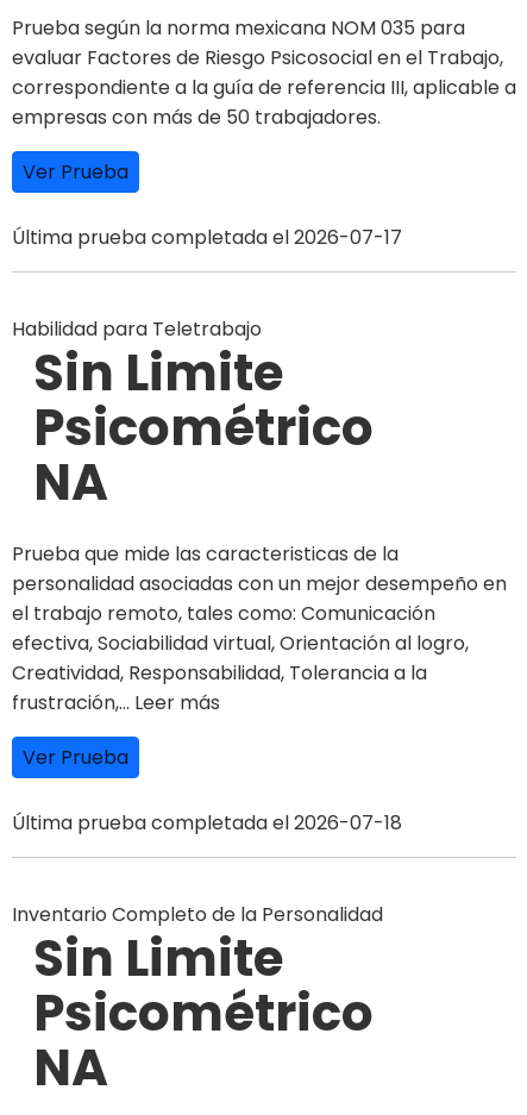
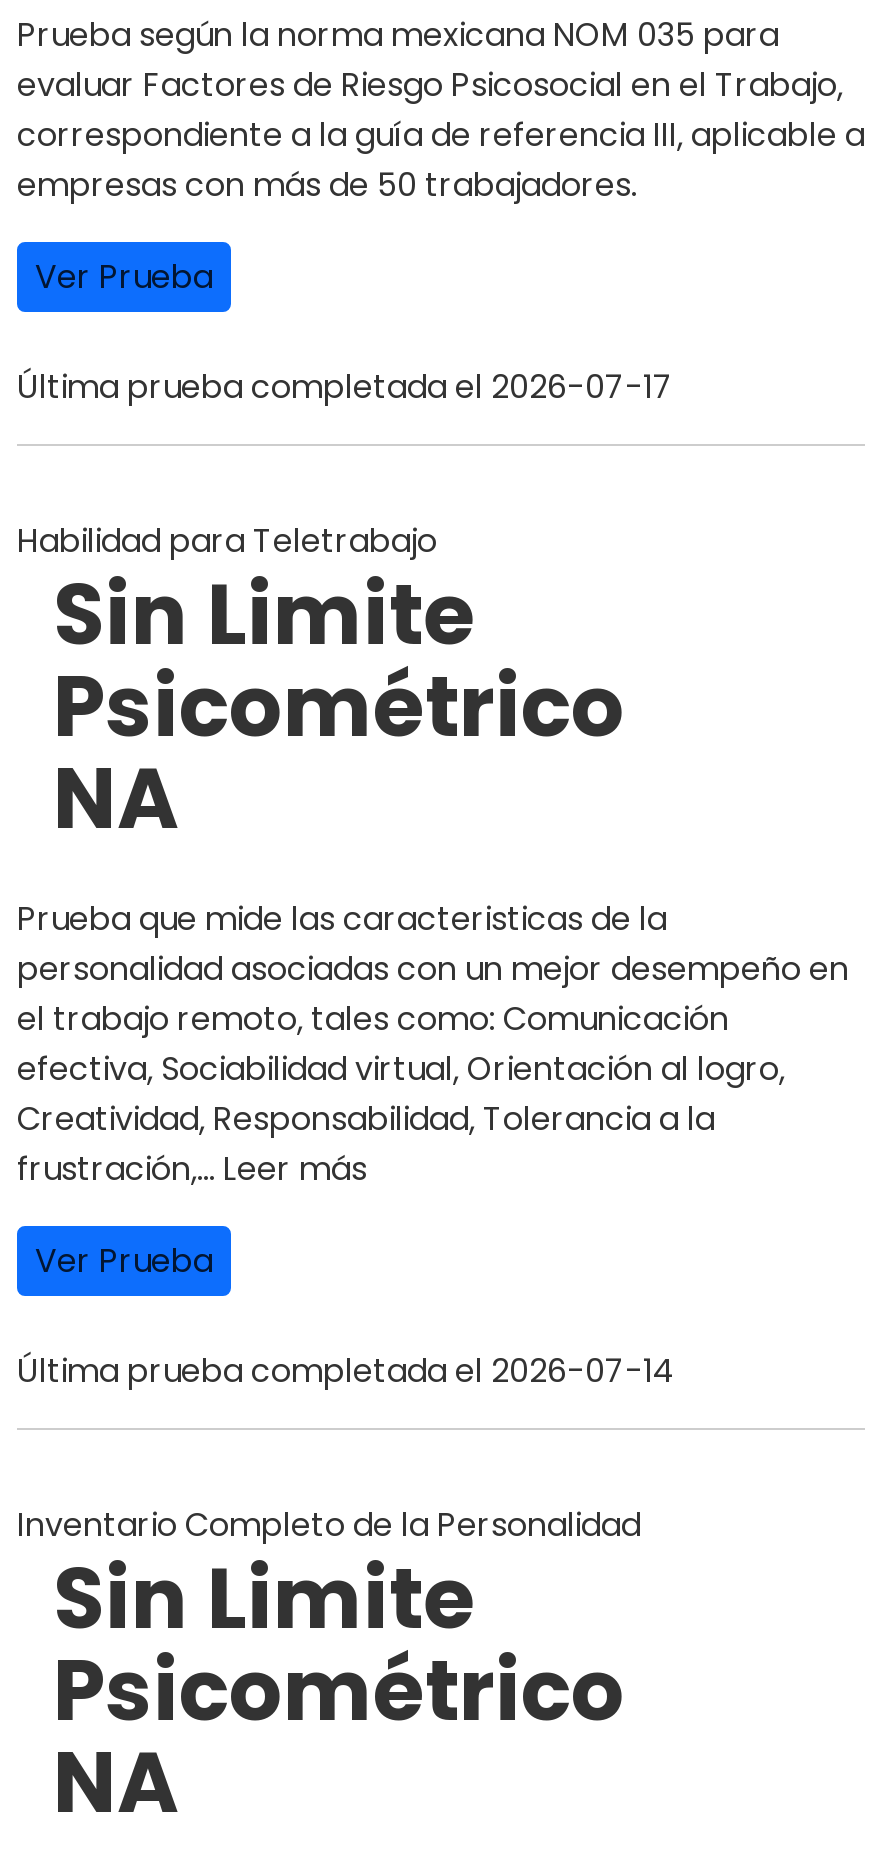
- Última prueba completada el 2026-07-18
+ Última prueba completada el 2026-07-14
